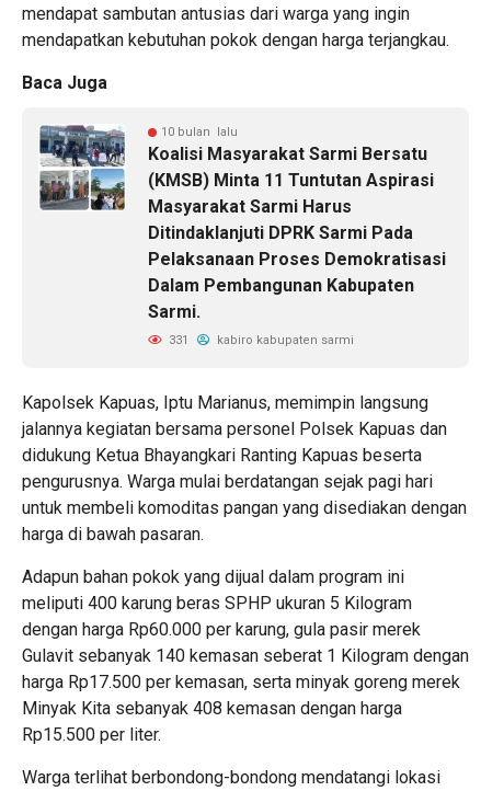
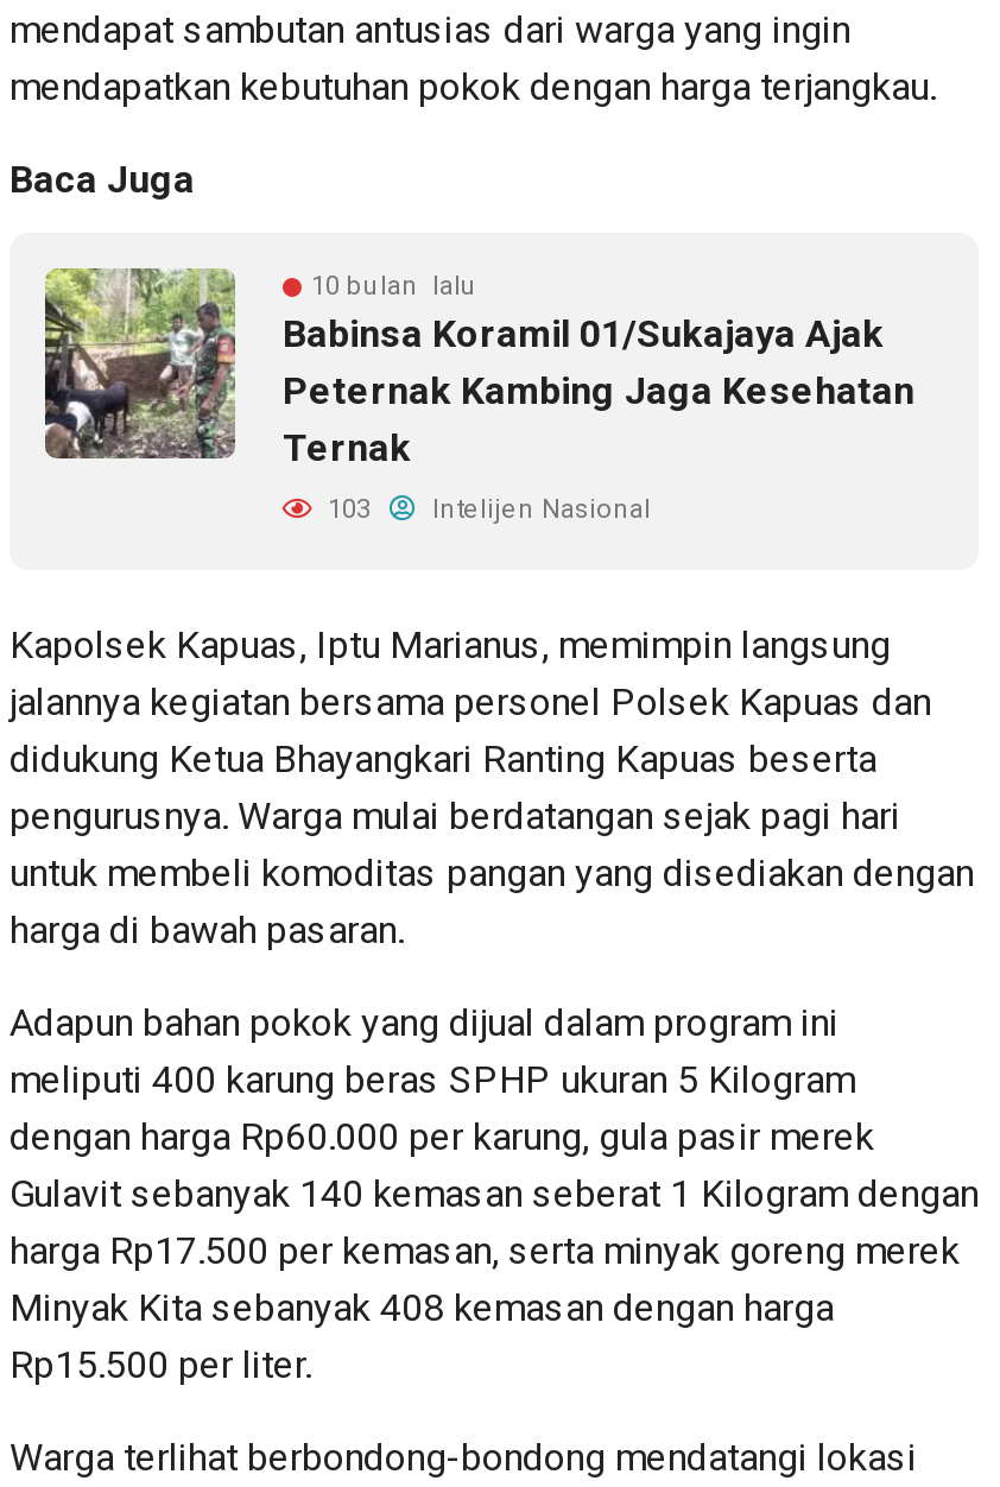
- [image]
- Koalisi Masyarakat Sarmi Bersatu
- (KMSB) Minta 11 Tuntutan Aspirasi
- Masyarakat Sarmi Harus
- Ditindaklanjuti DPRK Sarmi Pada
- Pelaksanaan Proses Demokratisasi
- Dalam Pembangunan Kabupaten
- Sarmi.
+ [image]
+ Babinsa Koramil 01/Sukajaya Ajak
+ Peternak Kambing Jaga Kesehatan
+ Ternak

- 331
- kabiro kabupaten sarmi
+ 103
+ Intelijen Nasional
